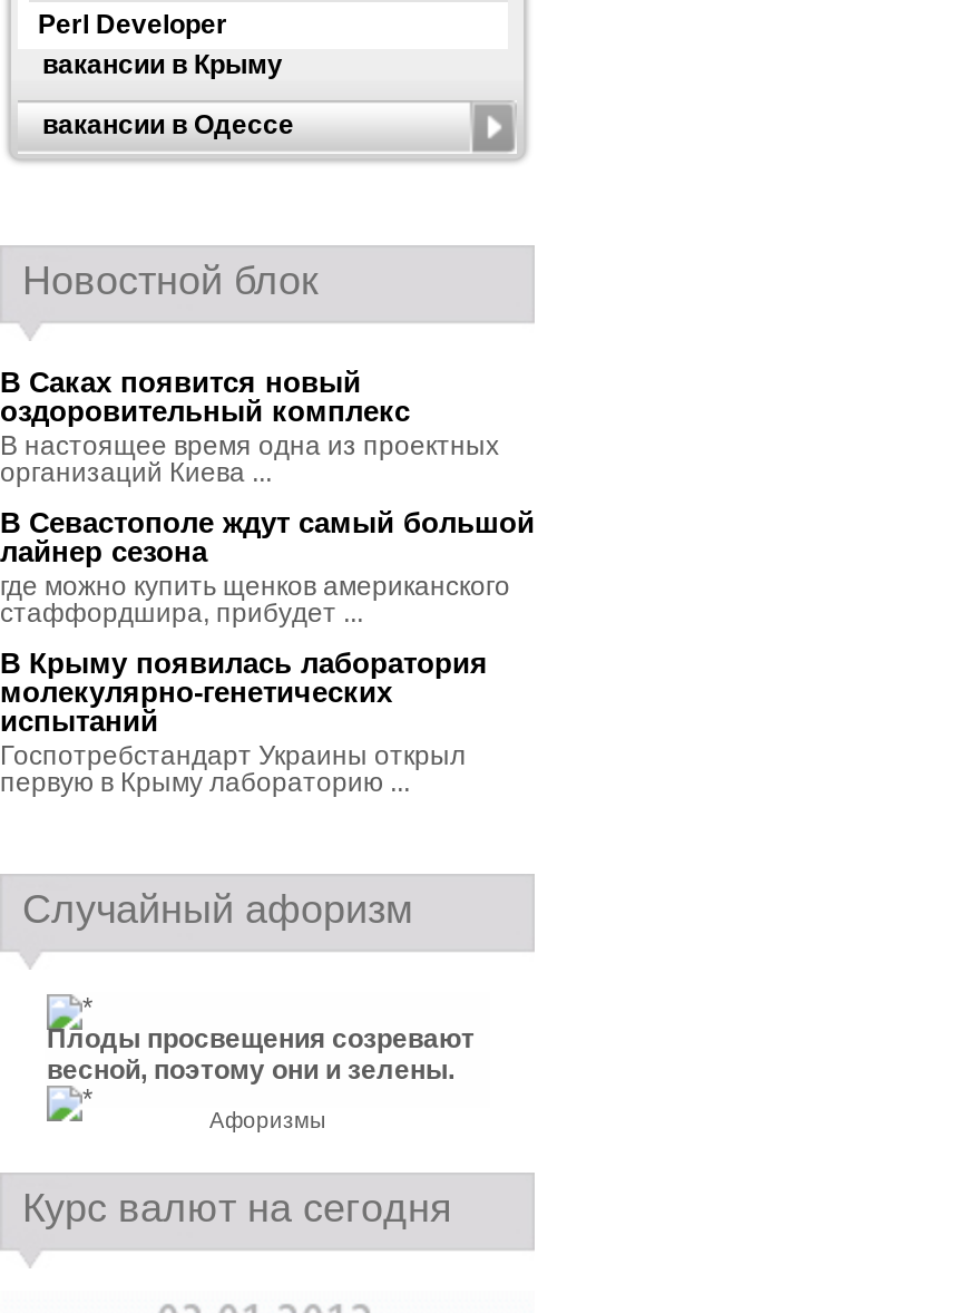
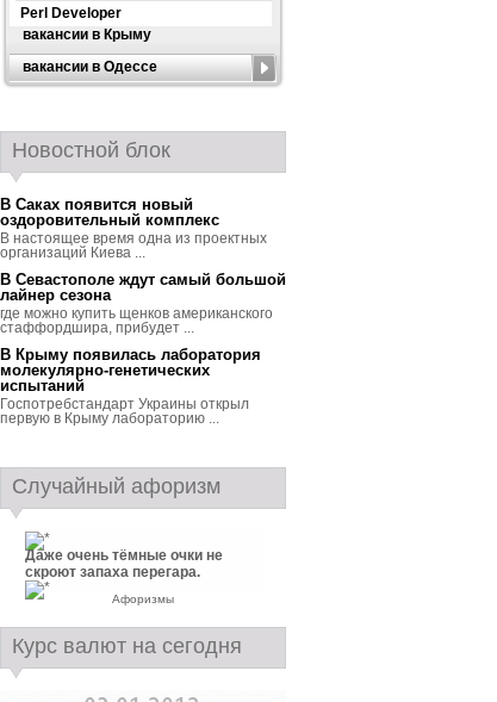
- Плоды просвещения созревают
- весной, поэтому они и зелены.
+ Даже очень тёмные очки не
+ скроют запаха перегара.
